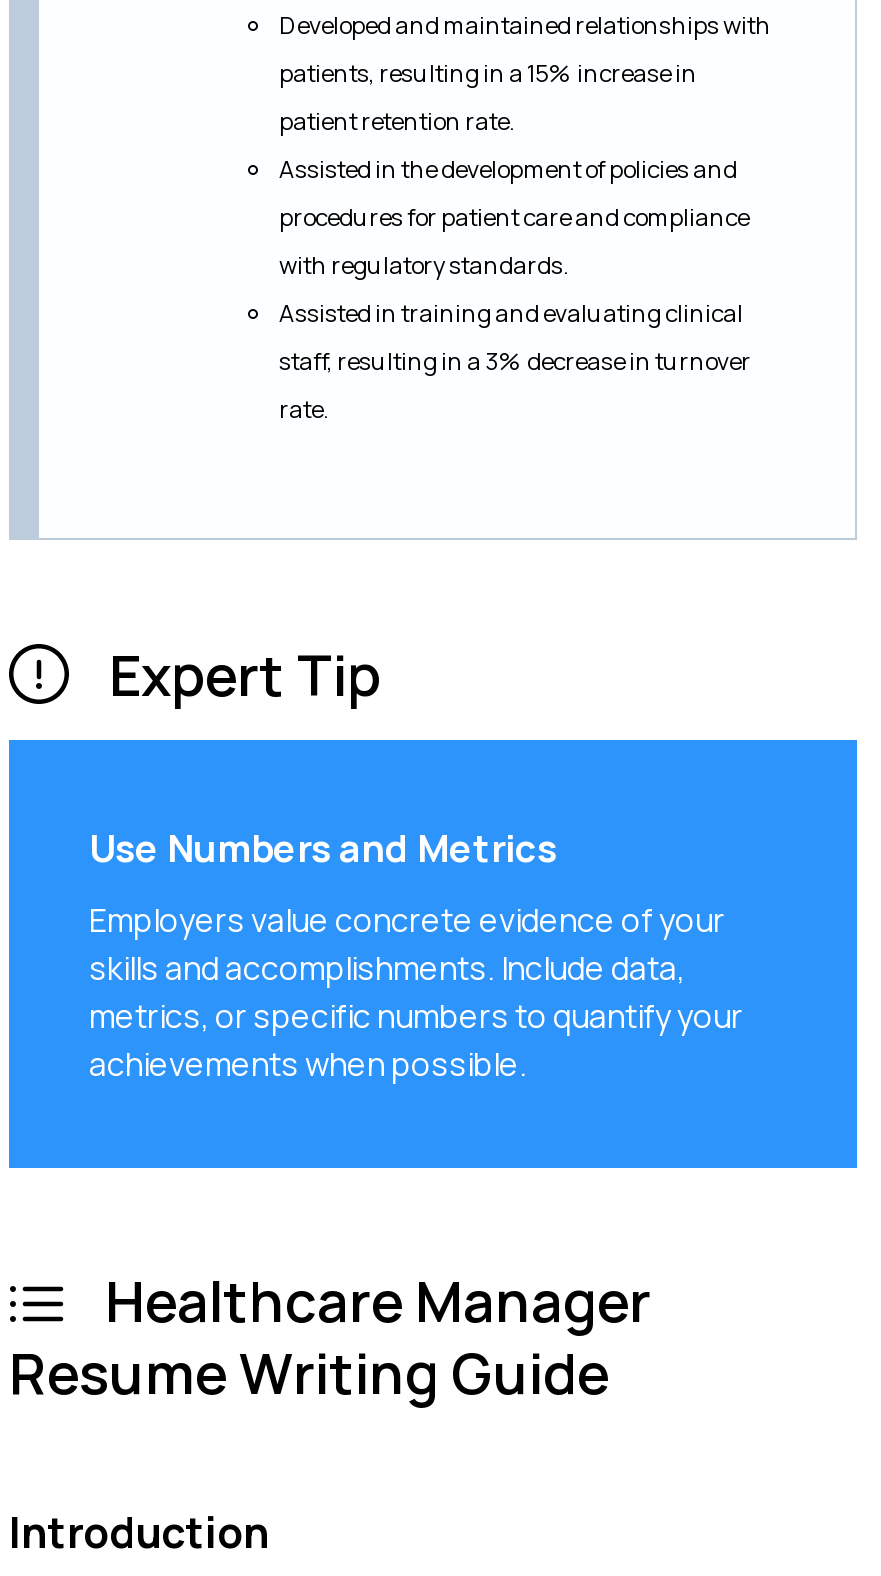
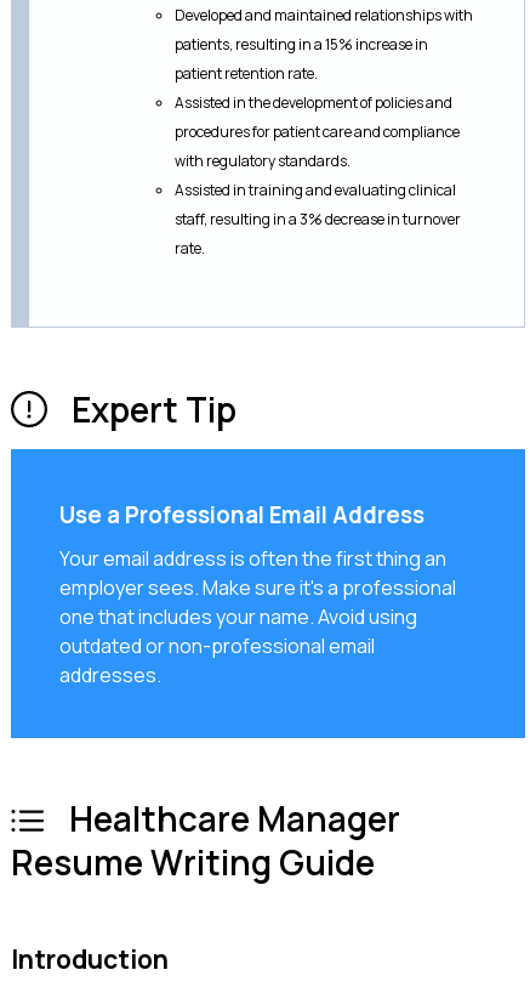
- Use Numbers and Metrics
+ Use a Professional Email Address

- Employers value concrete evidence of your
- skills and accomplishments. Include data,
- metrics, or specific numbers to quantify your
- achievements when possible.
+ Your email address is often the first thing an
+ employer sees. Make sure it's a professional
+ one that includes your name. Avoid using
+ outdated or non-professional email
+ addresses.
